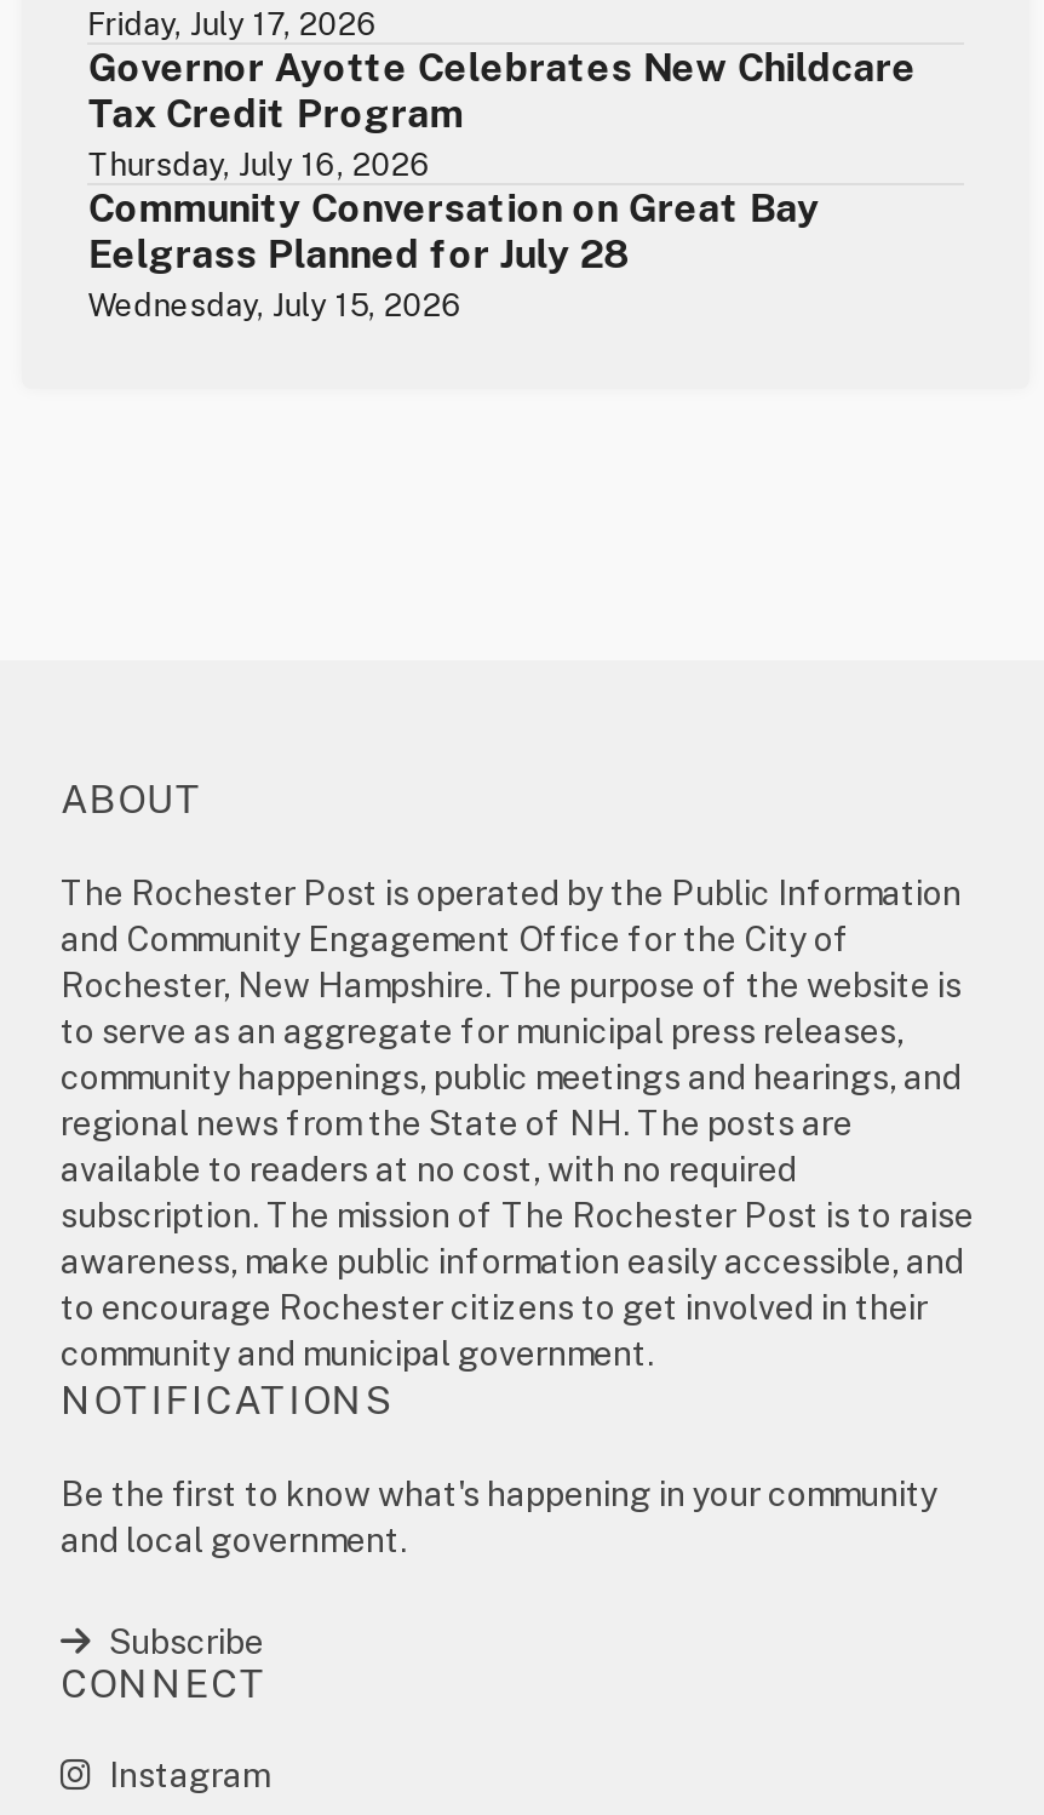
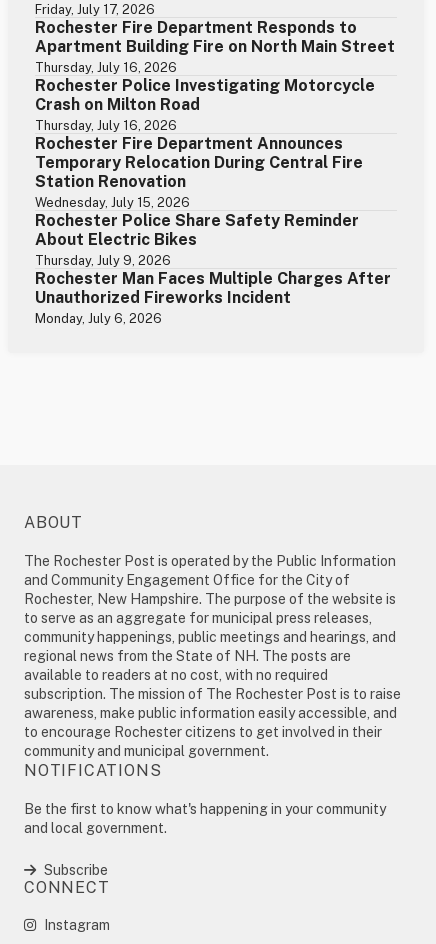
- Governor Ayotte Celebrates New Childcare
- Tax Credit Program
+ Rochester Fire Department Responds to
+ Apartment Building Fire on North Main Street

- Community Conversation on Great Bay
- Eelgrass Planned for July 28
+ Rochester Police Investigating Motorcycle
+ Crash on Milton Road
+ Thursday, July 16, 2026
+ Rochester Fire Department Announces
+ Temporary Relocation During Central Fire
+ Station Renovation

+ Rochester Police Share Safety Reminder
+ About Electric Bikes
+ Thursday, July 9, 2026
+ Rochester Man Faces Multiple Charges After
+ Unauthorized Fireworks Incident
+ Monday, July 6, 2026
